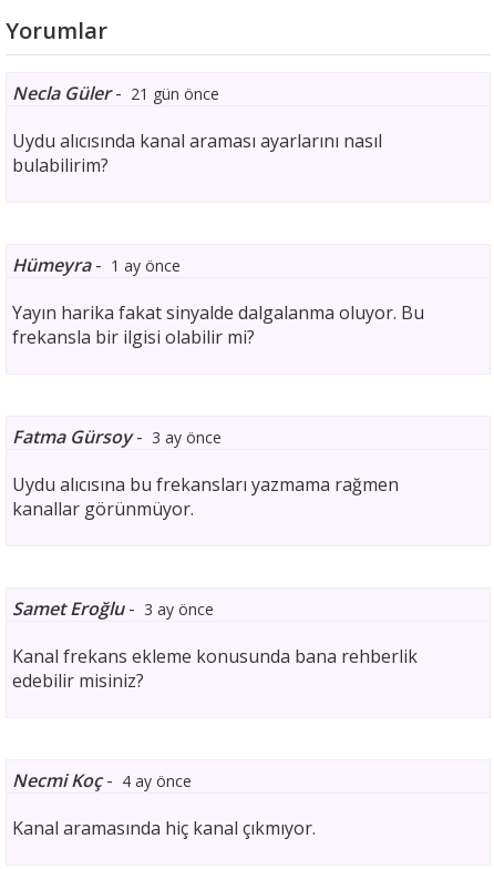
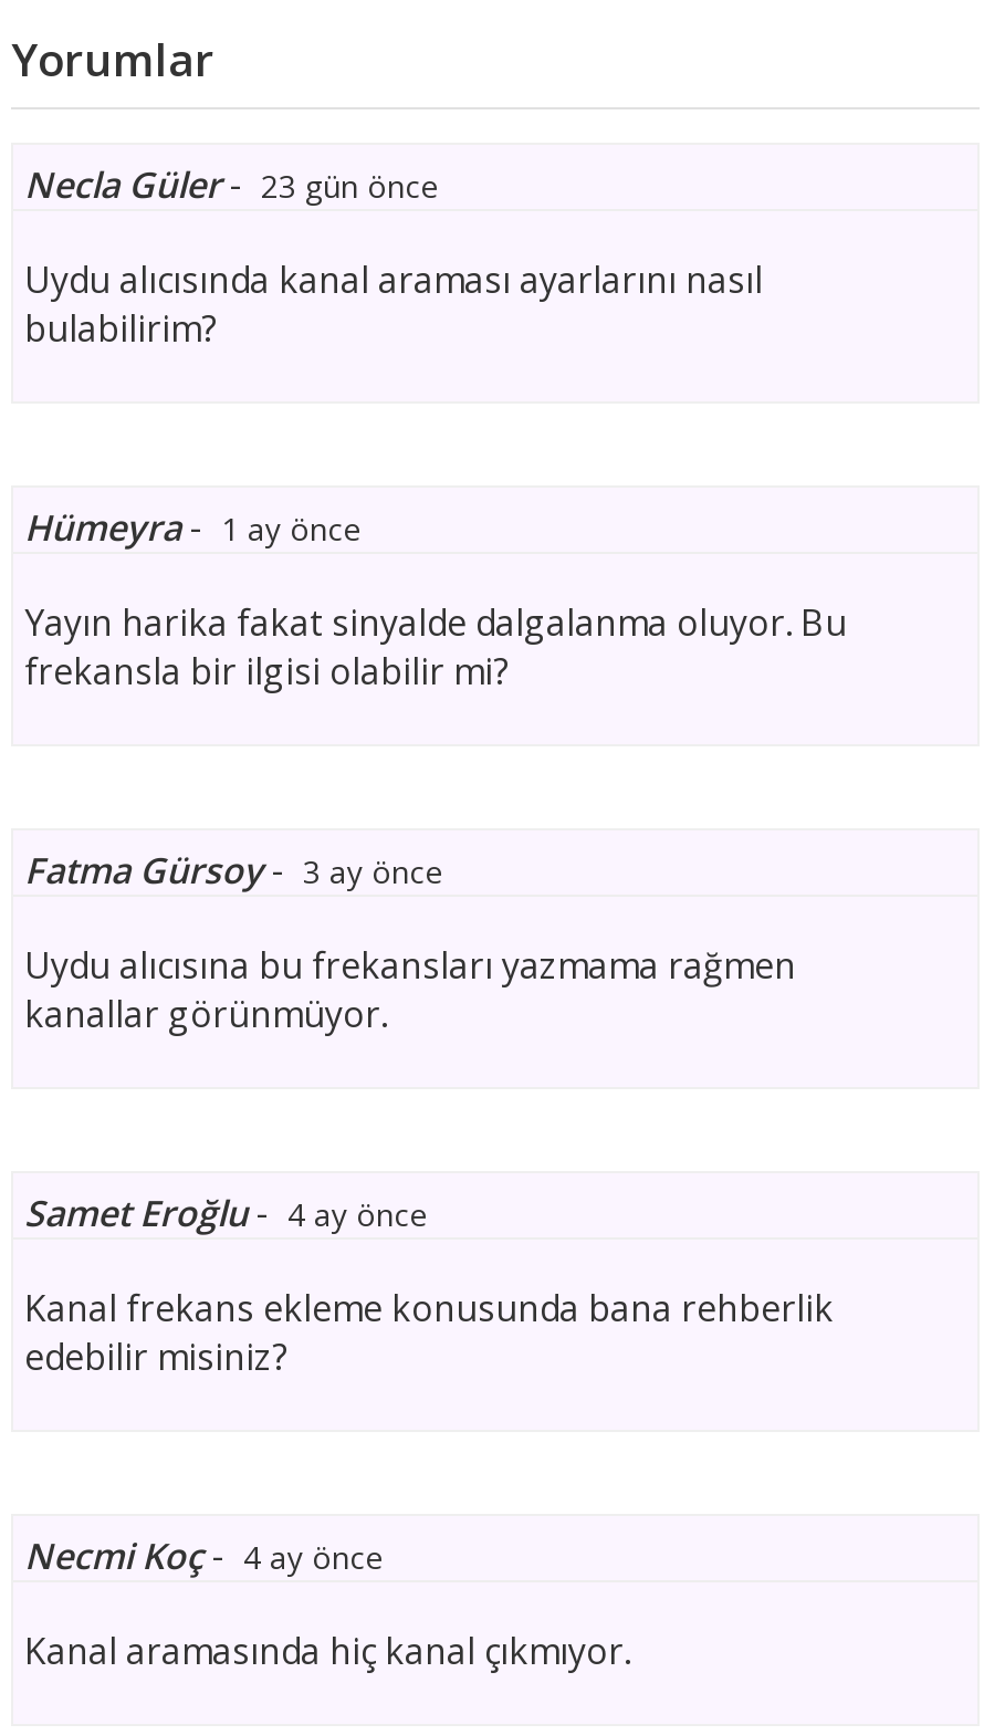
- Necla Güler- 21 gün önce
+ Necla Güler- 23 gün önce

- Samet Eroğlu- 3 ay önce
+ Samet Eroğlu- 4 ay önce
